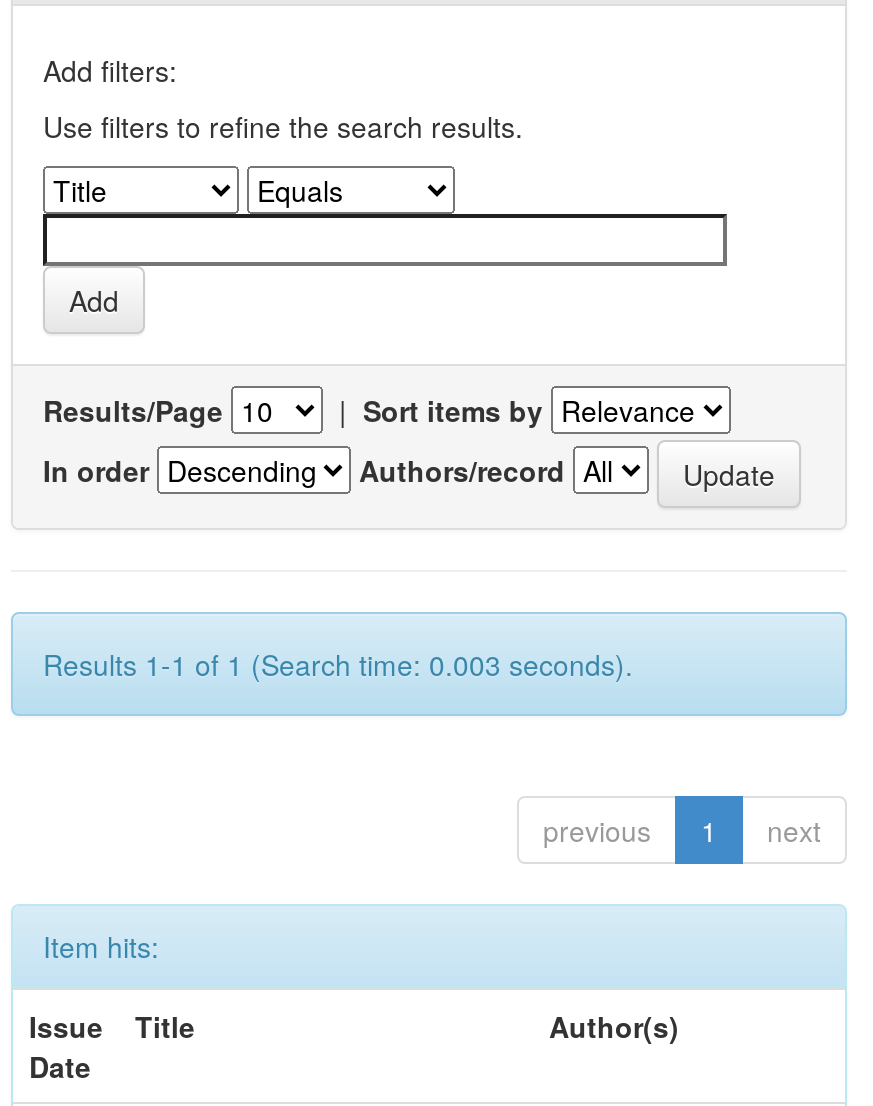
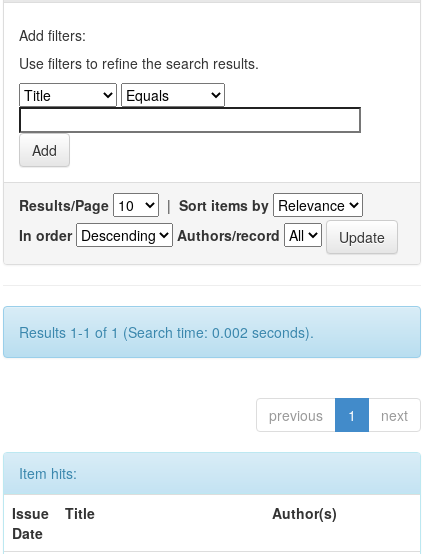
- Results 1-1 of 1 (Search time: 0.003 seconds).
+ Results 1-1 of 1 (Search time: 0.002 seconds).
